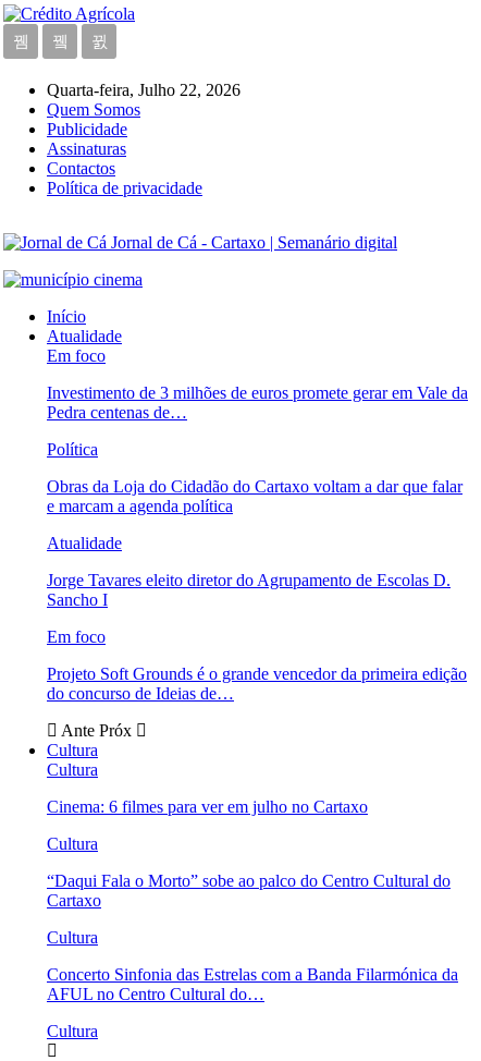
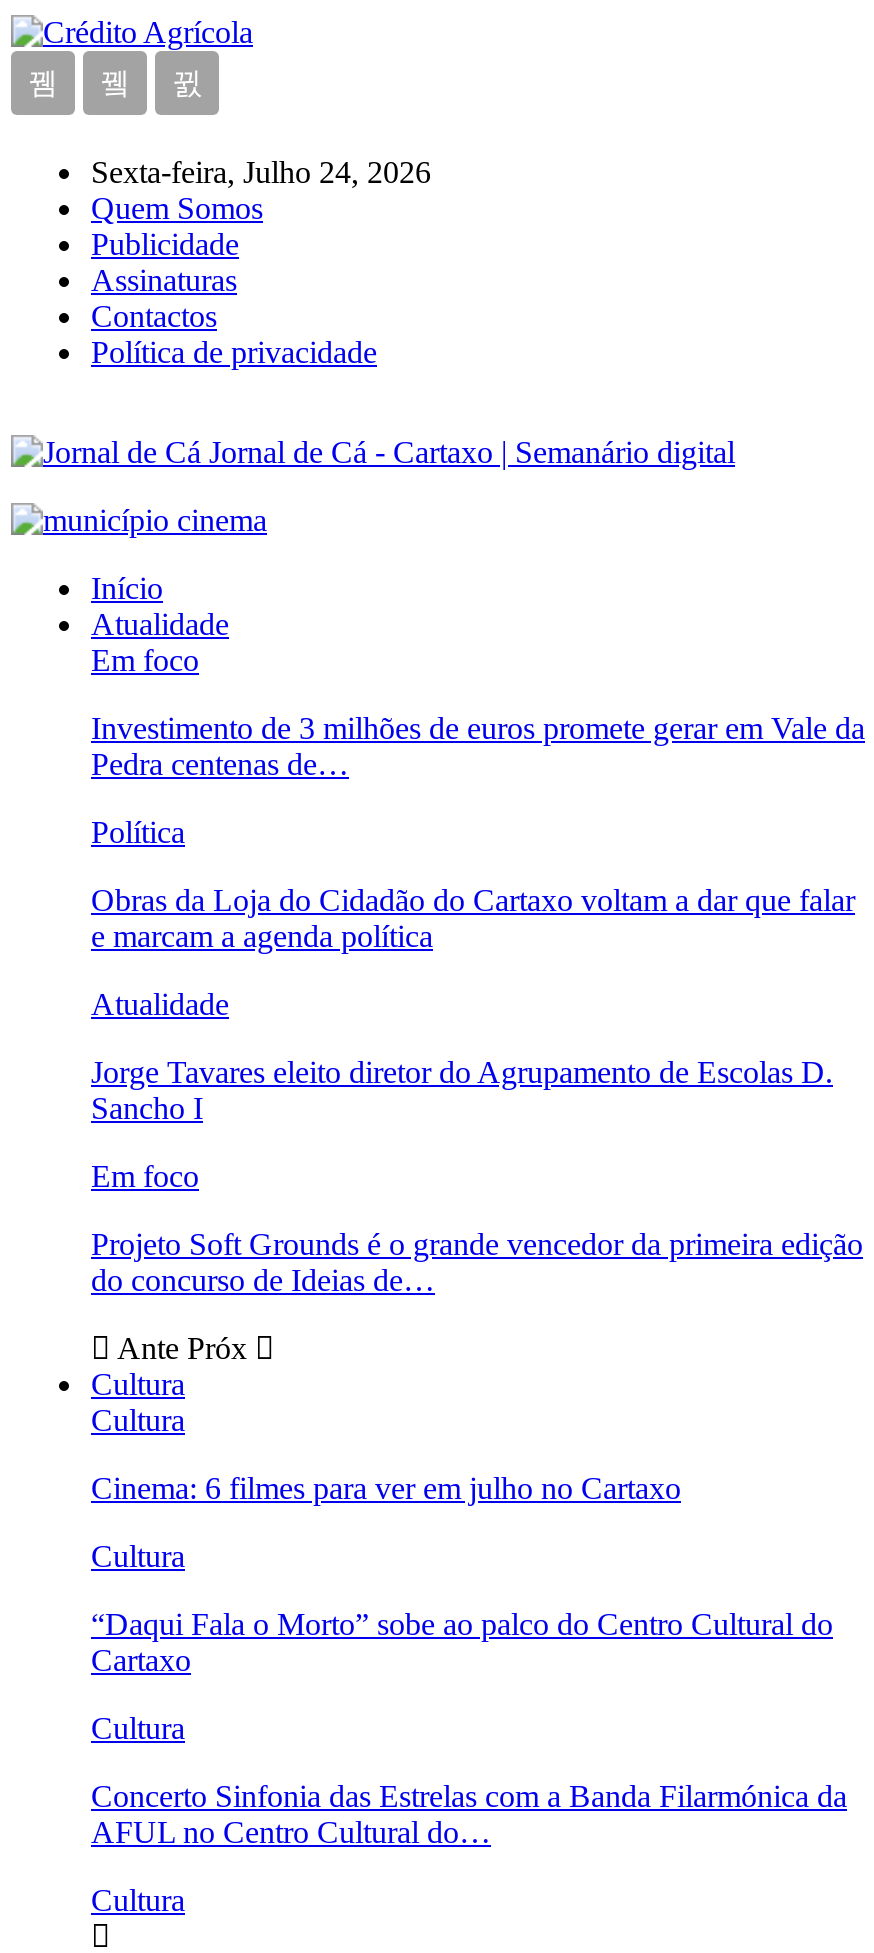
- Quarta-feira, Julho 22, 2026
+ Sexta-feira, Julho 24, 2026
